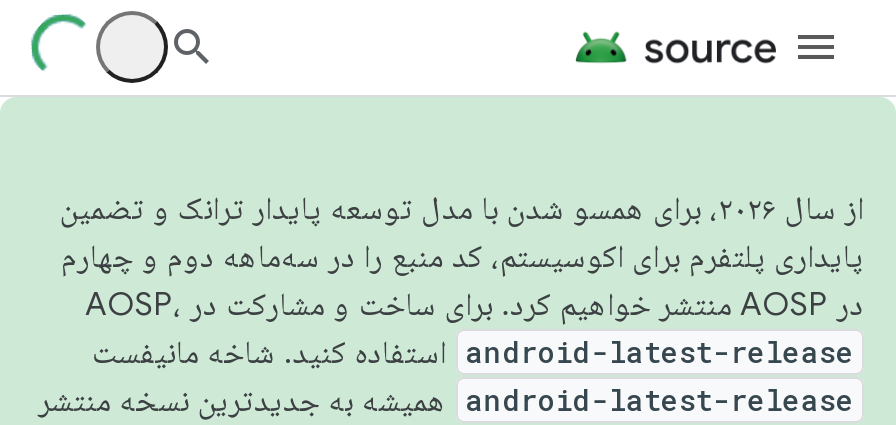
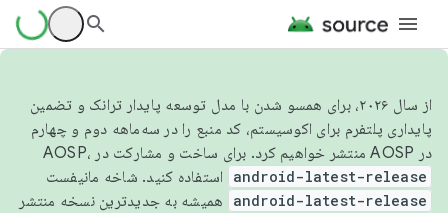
- [image]
+ [image]
